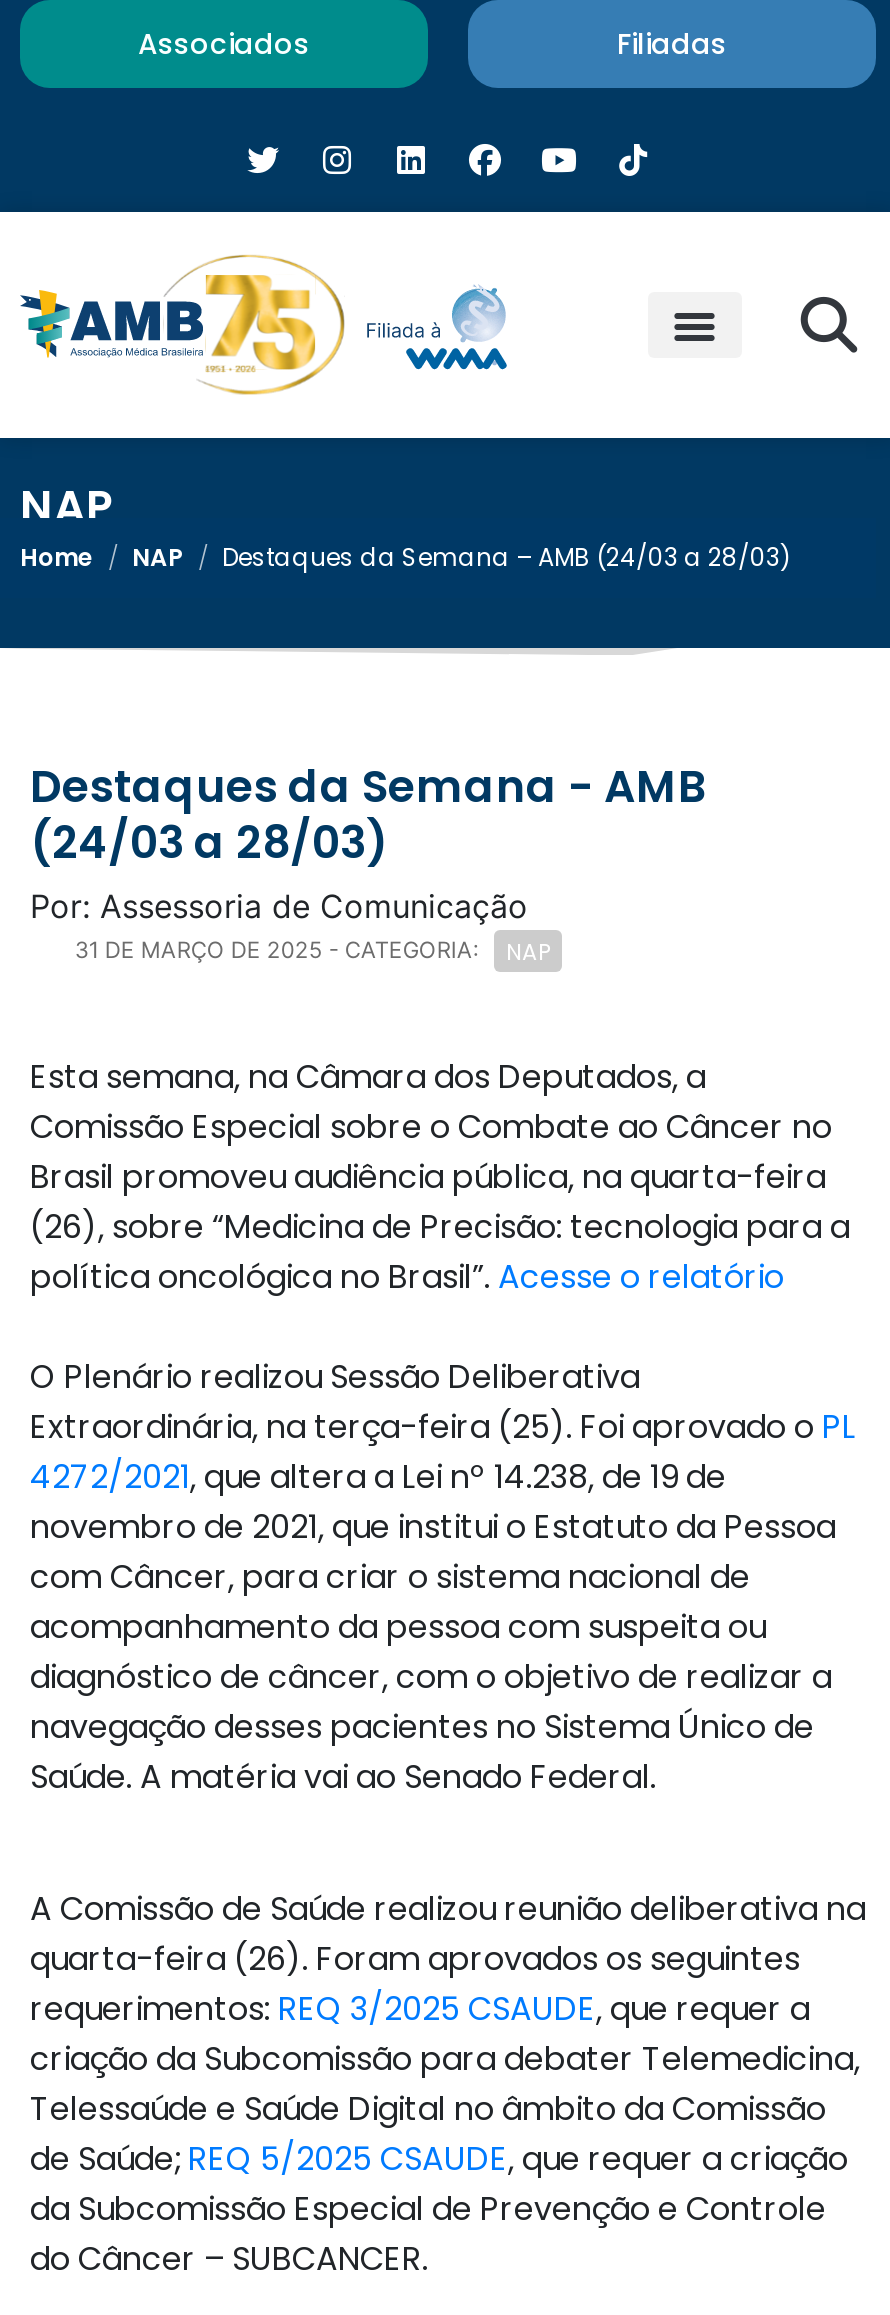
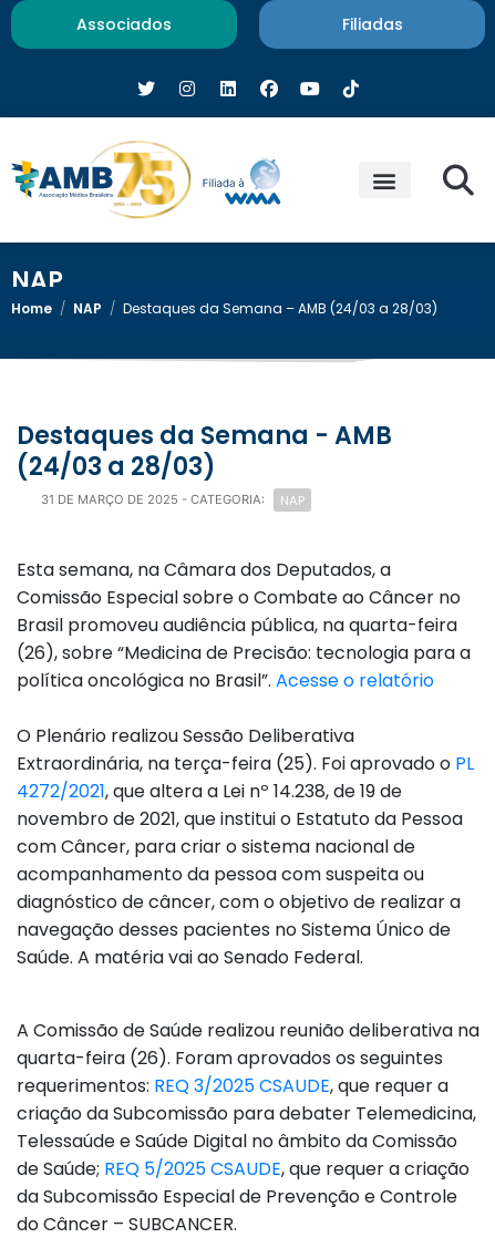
- Por: Assessoria de Comunicação
